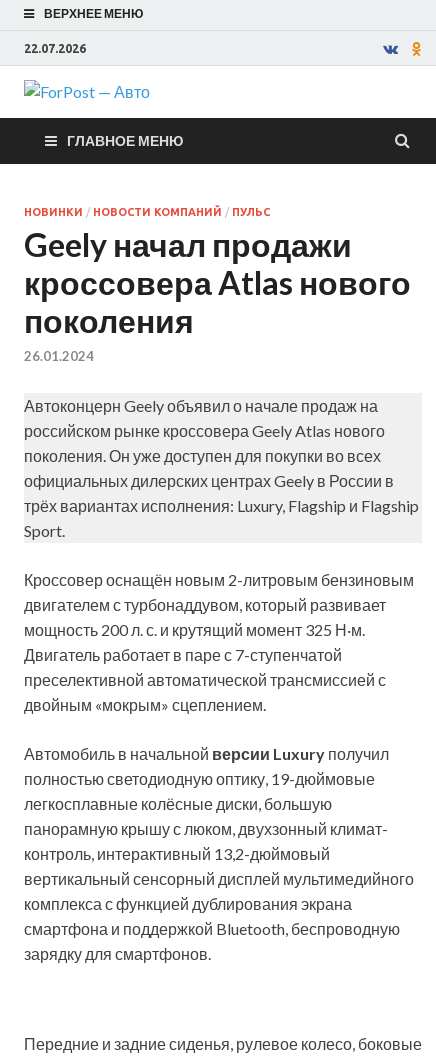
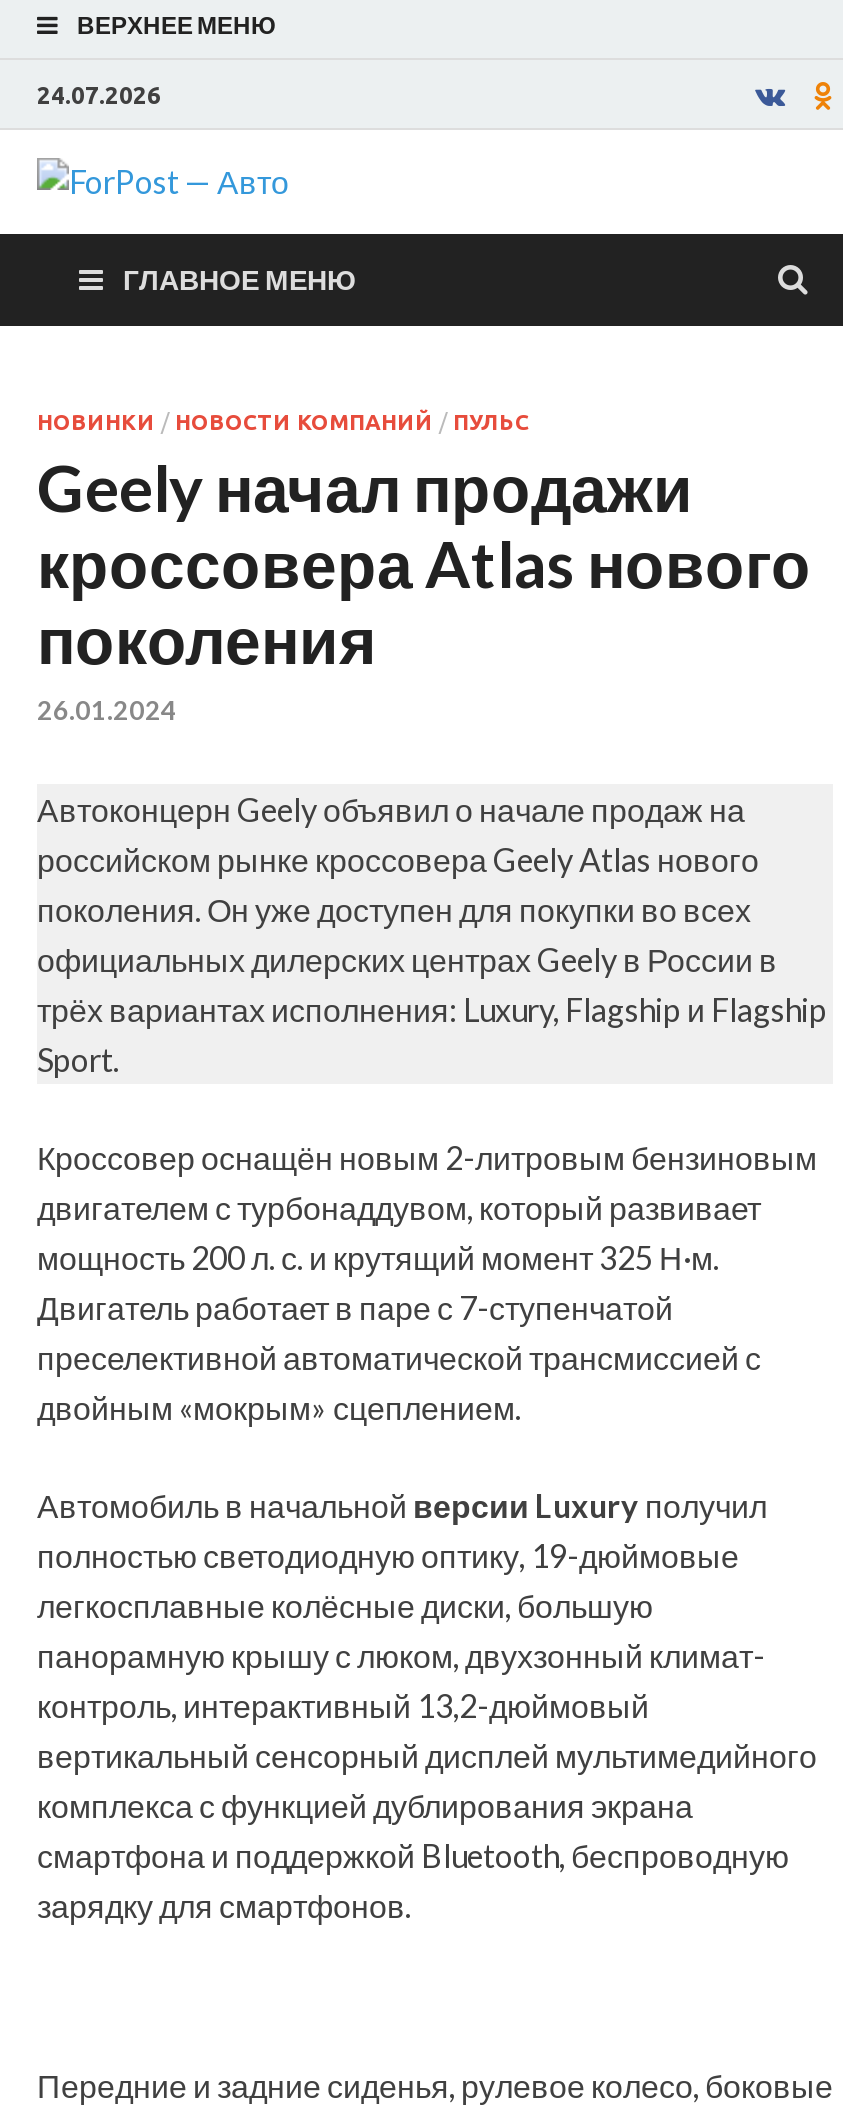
- 22.07.2026
+ 24.07.2026
